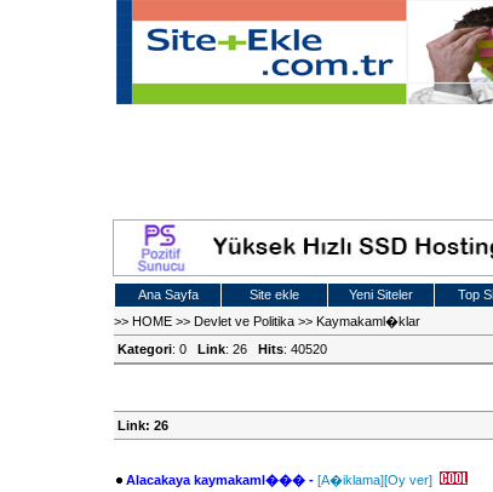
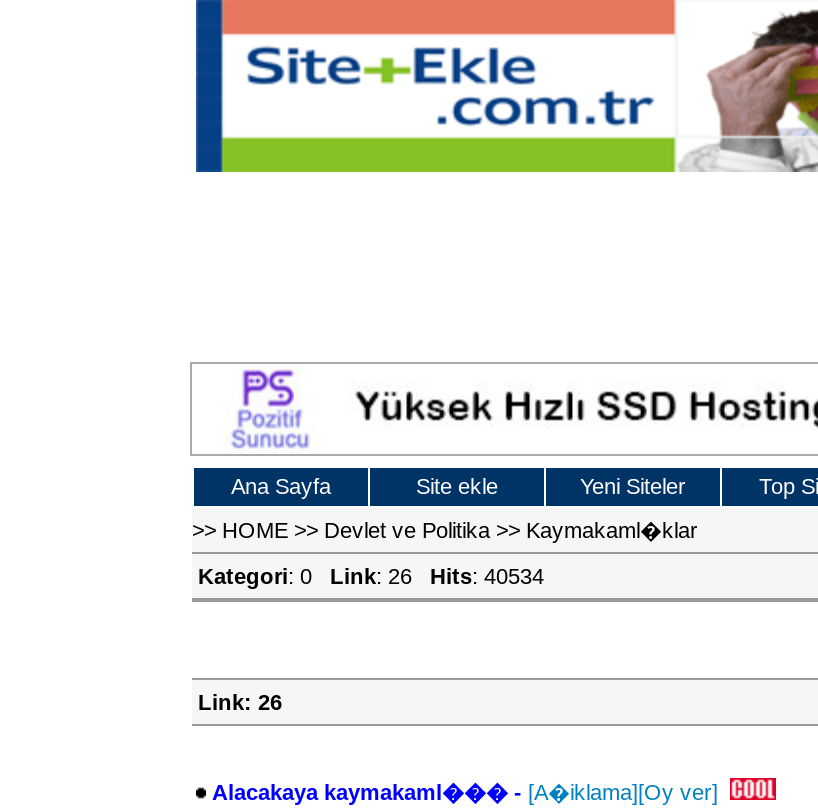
- Kategori: 0 Link: 26 Hits: 40520
+ Kategori: 0 Link: 26 Hits: 40534
